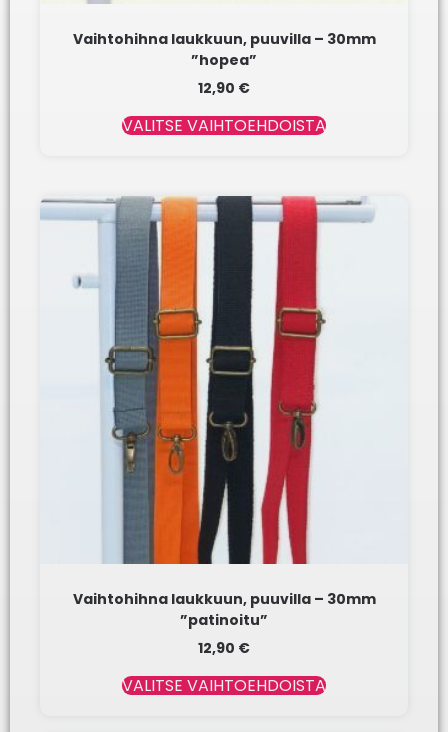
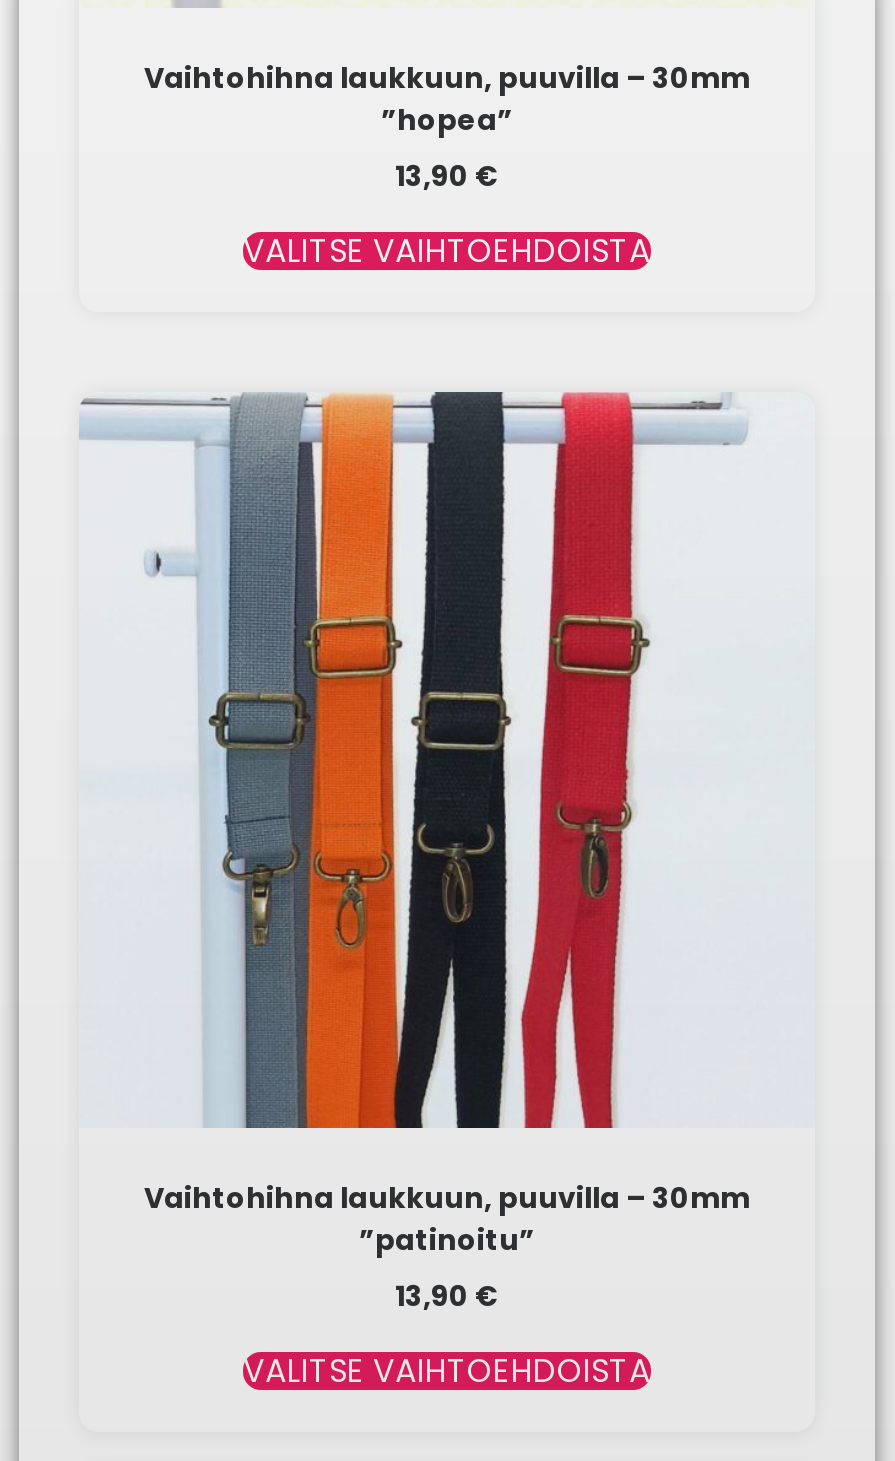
- 12,90 €
+ 13,90 €

- 12,90 €
+ 13,90 €
